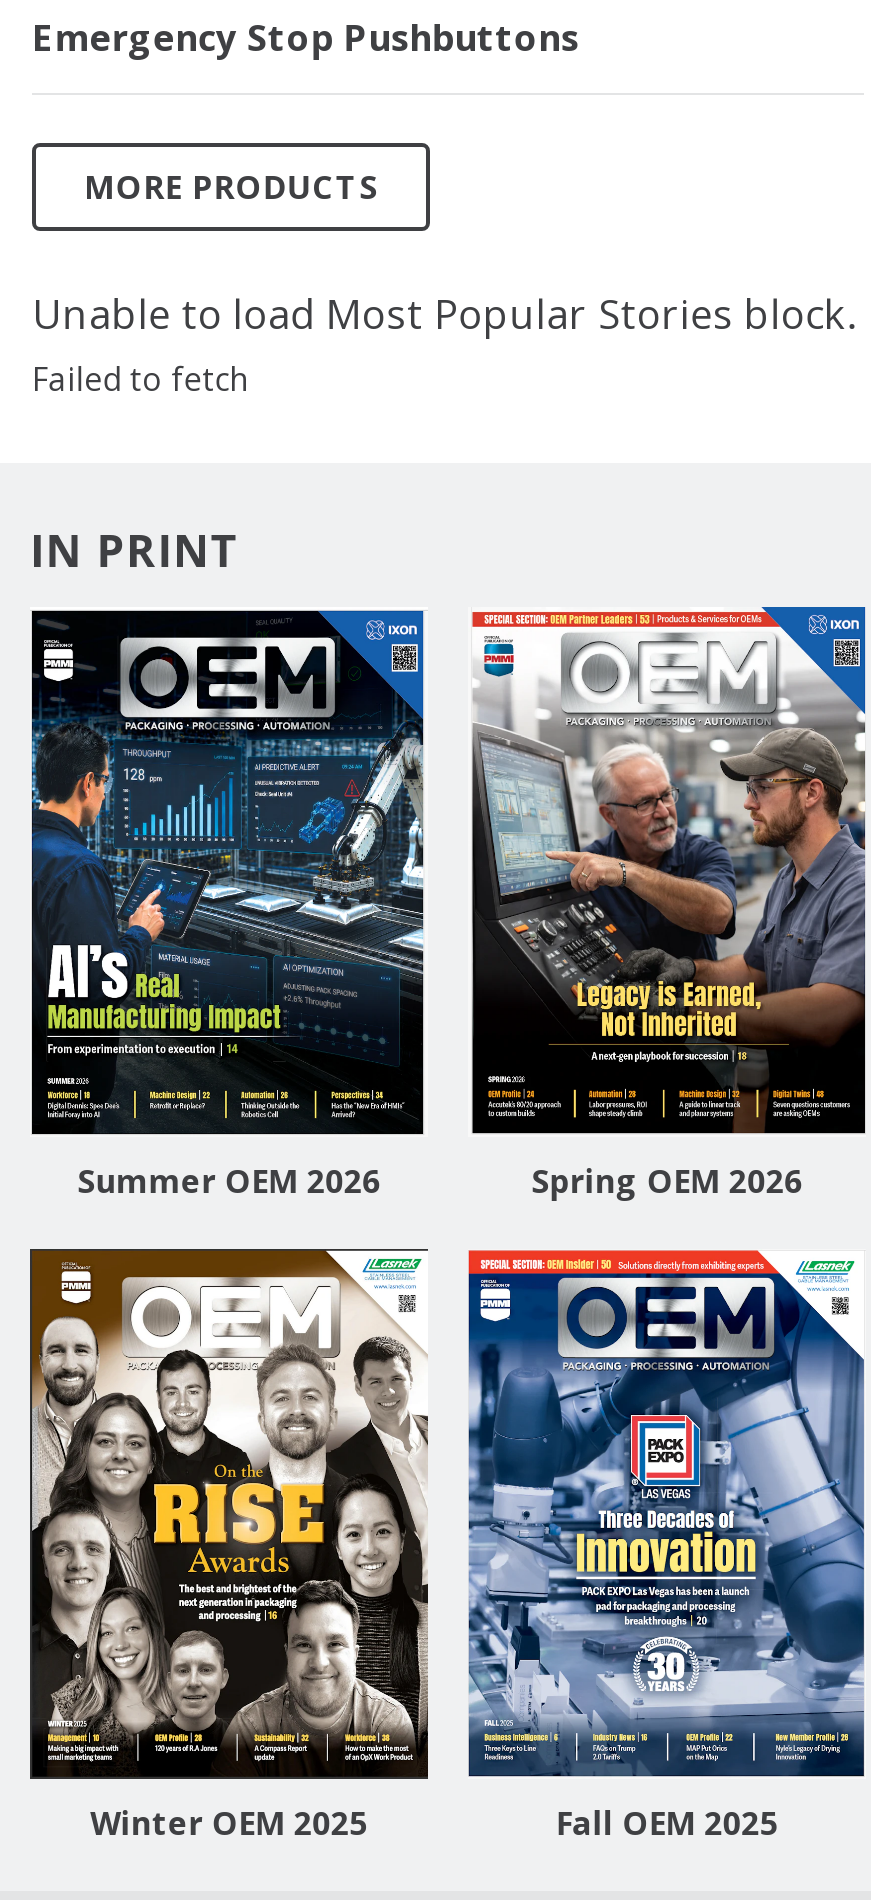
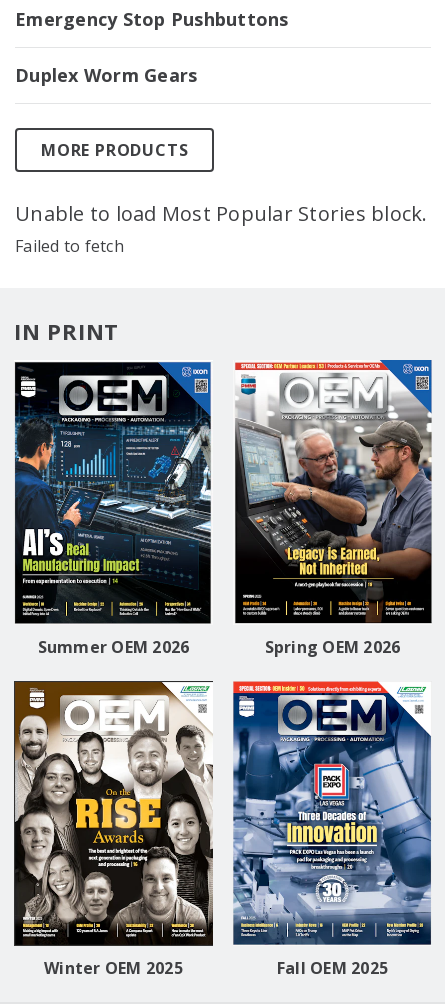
+ Duplex Worm Gears
